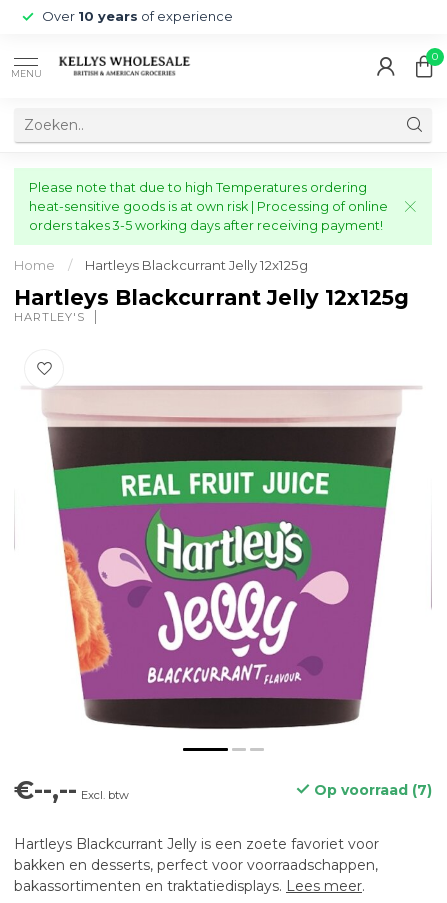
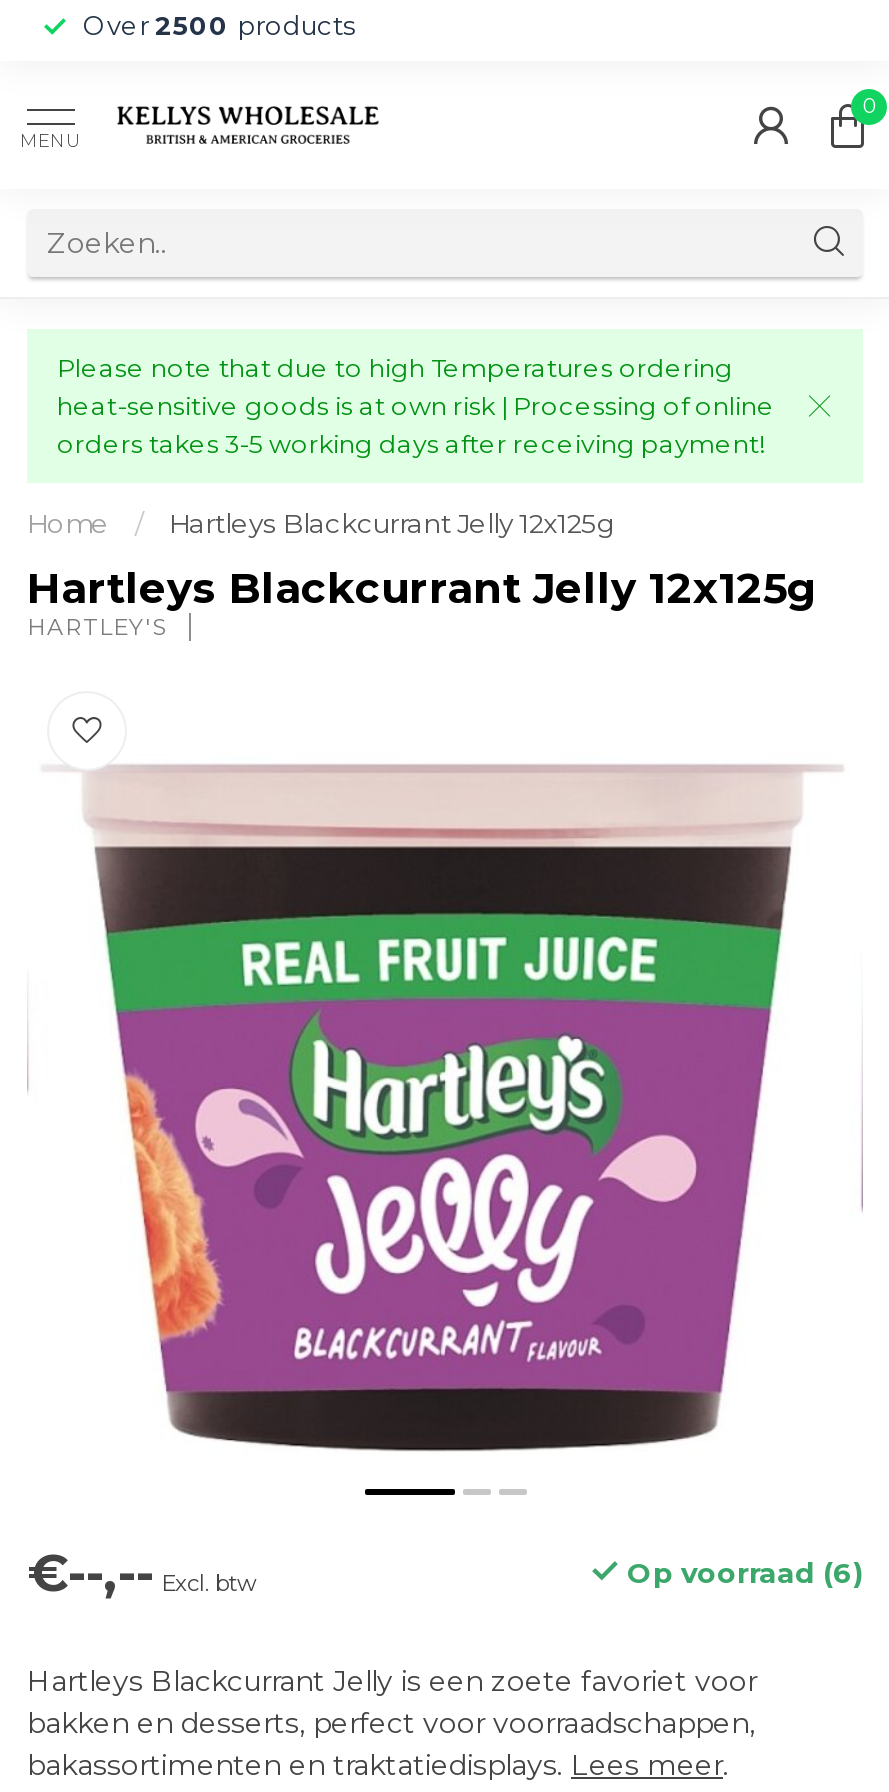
- Over 10 years of experience
+ Over 2500 products

- Op voorraad (7)
+ Op voorraad (6)
